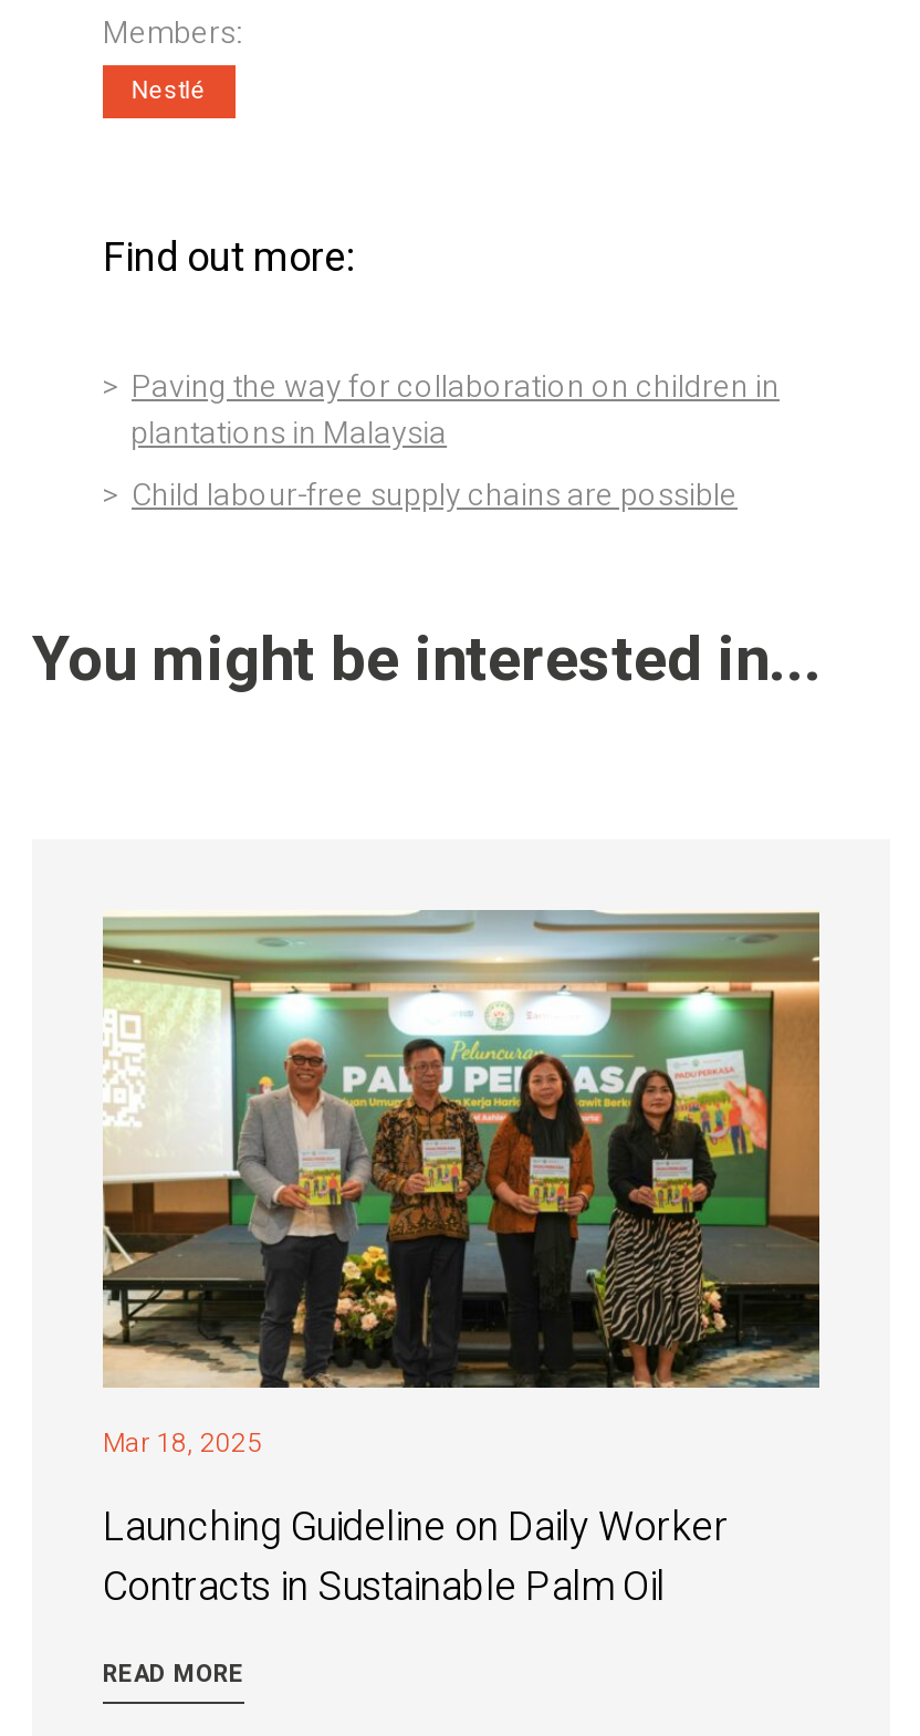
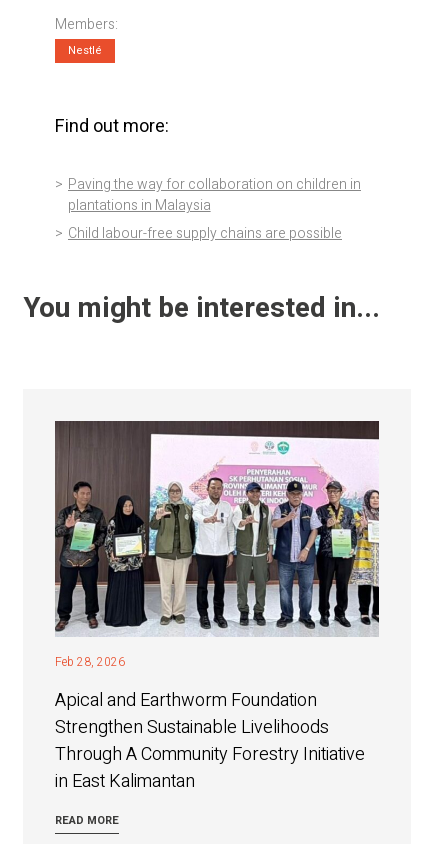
- [image]
- Mar 18, 2025
+ [image]
+ Feb 28, 2026

- Launching Guideline on Daily Worker
- Contracts in Sustainable Palm Oil
+ Apical and Earthworm Foundation
+ Strengthen Sustainable Livelihoods
+ Through A Community Forestry Initiative
+ in East Kalimantan
